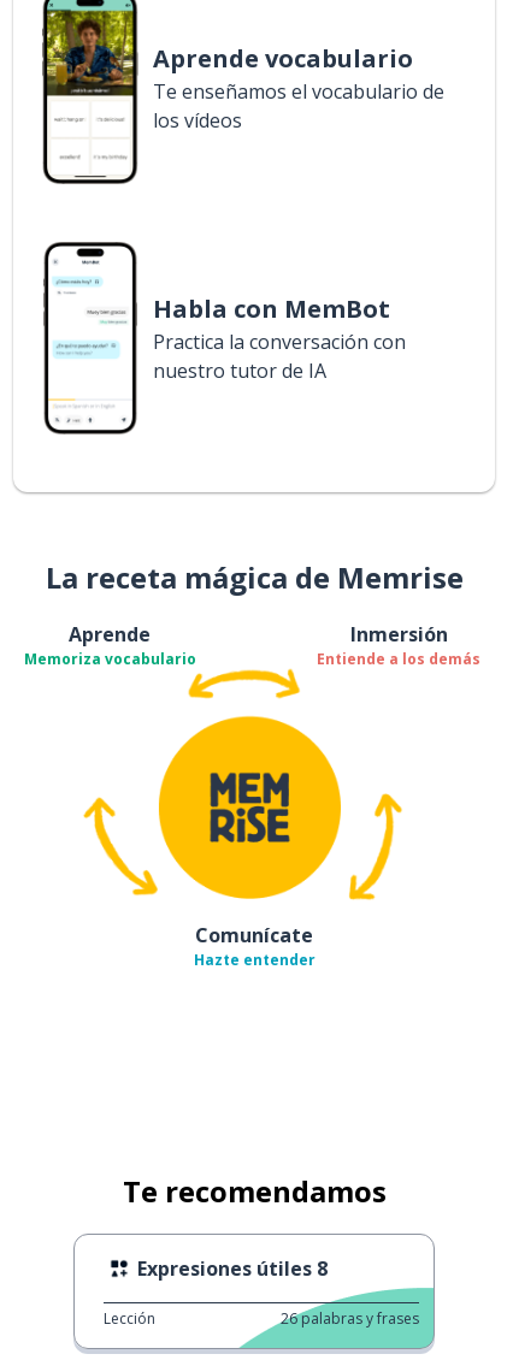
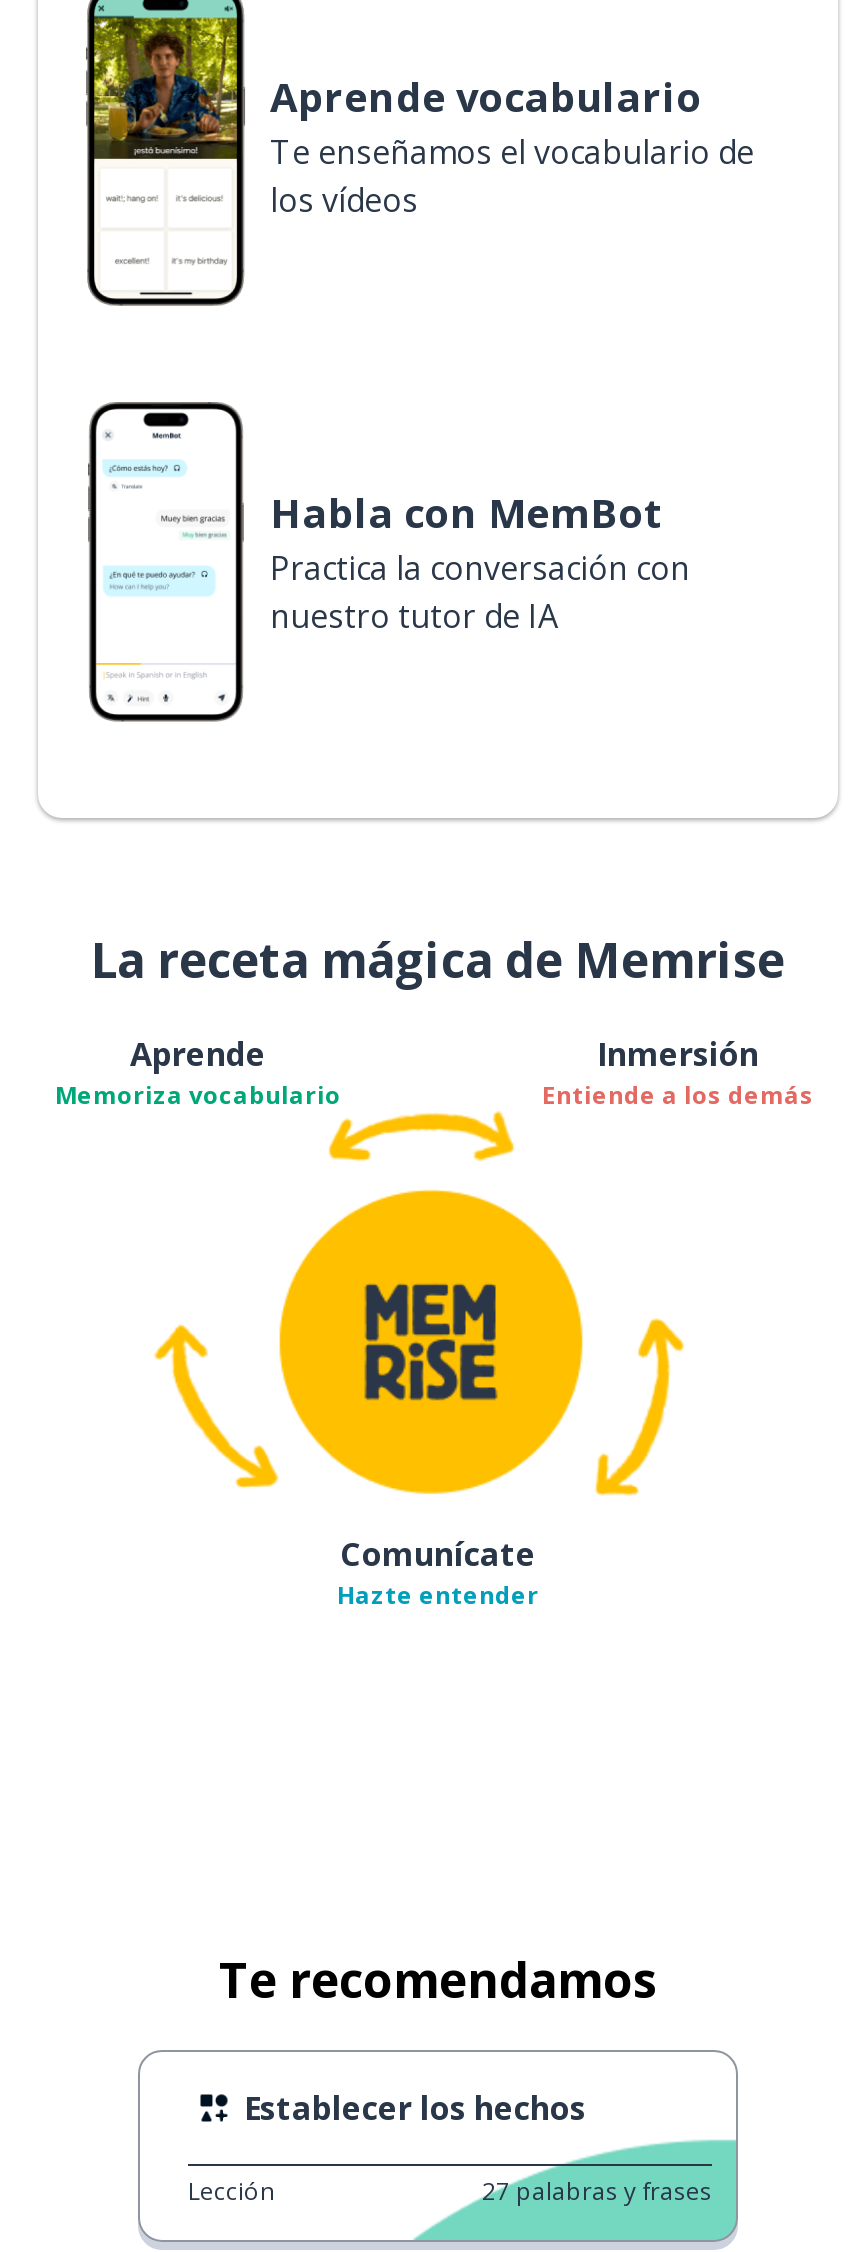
- Expresiones útiles 8
+ Establecer los hechos

- 26 palabras y frases
+ 27 palabras y frases
